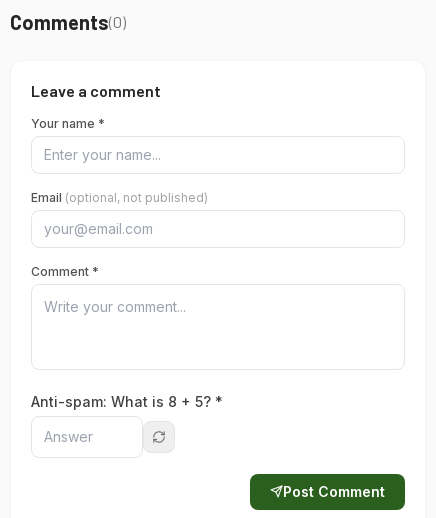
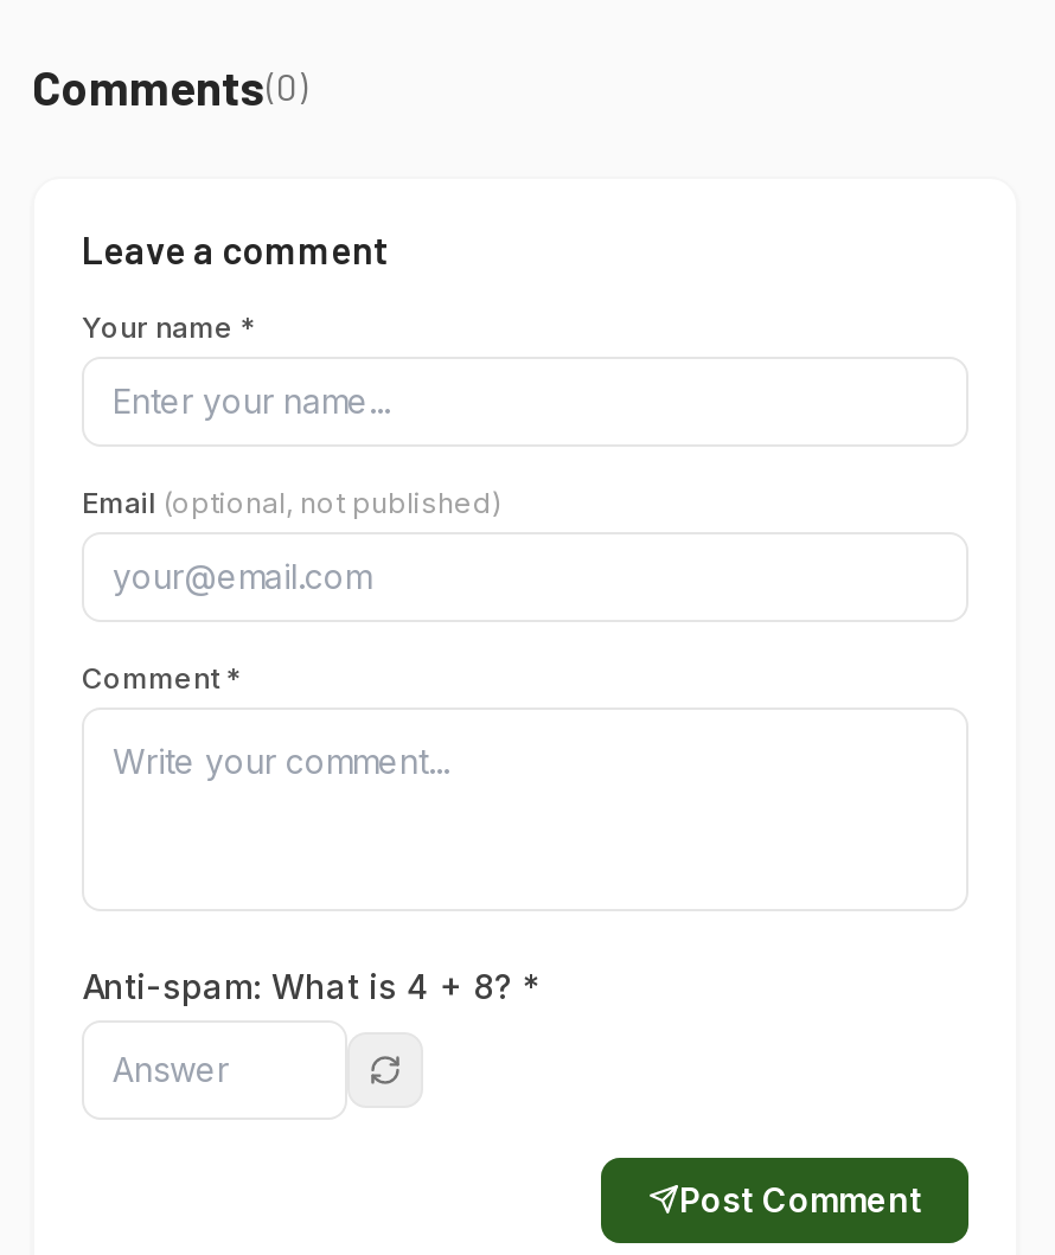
- Anti-spam: What is 8 + 5? *
+ Anti-spam: What is 4 + 8? *
